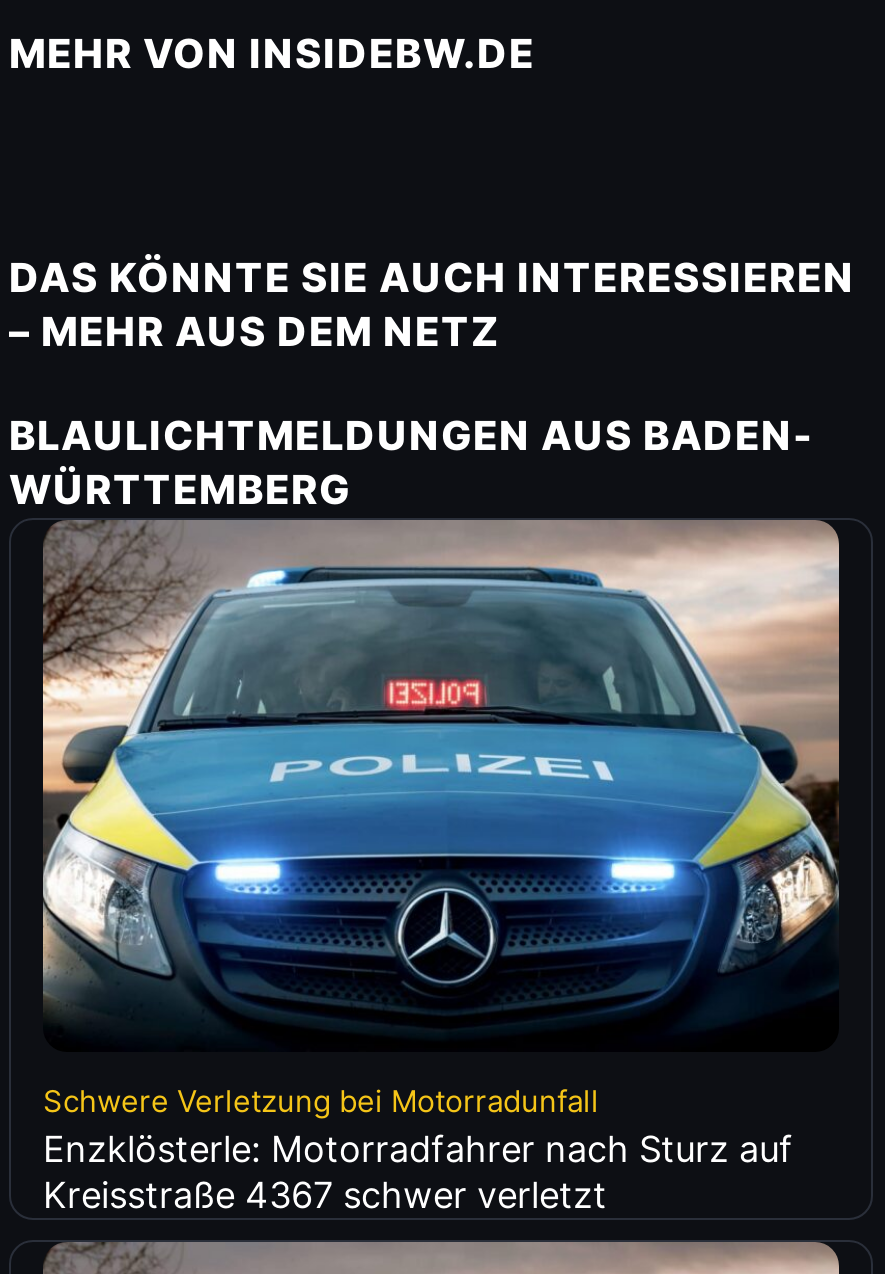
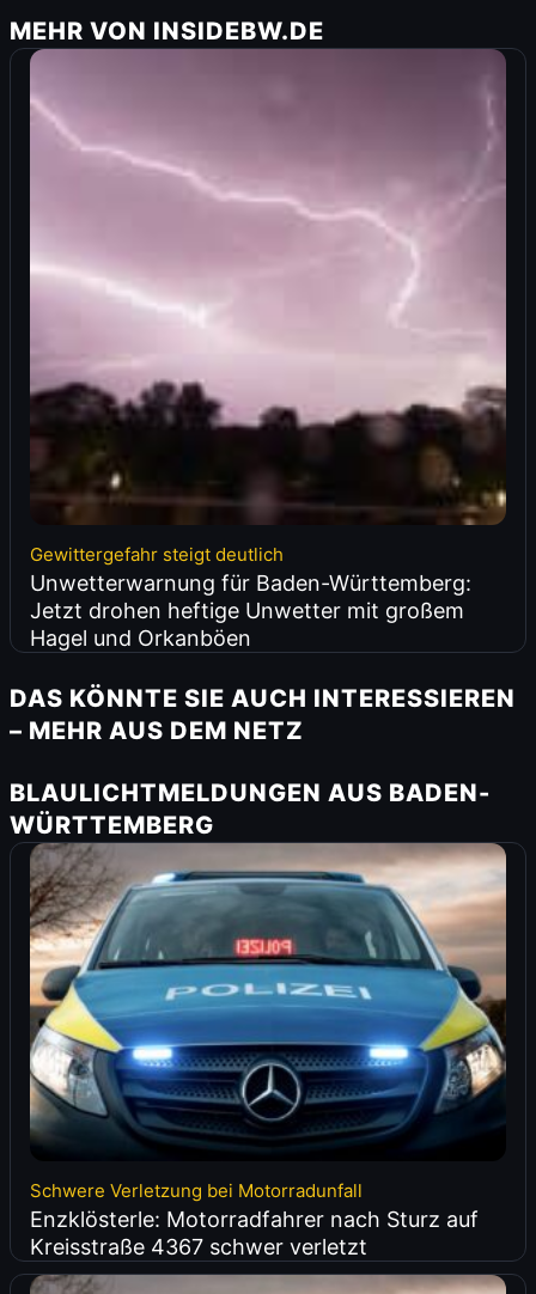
+ [image]
+ Gewittergefahr steigt deutlich
+ Unwetterwarnung für Baden-Württemberg:
+ Jetzt drohen heftige Unwetter mit großem
+ Hagel und Orkanböen
